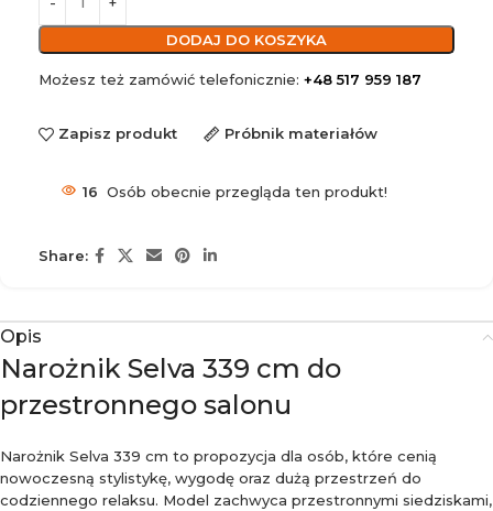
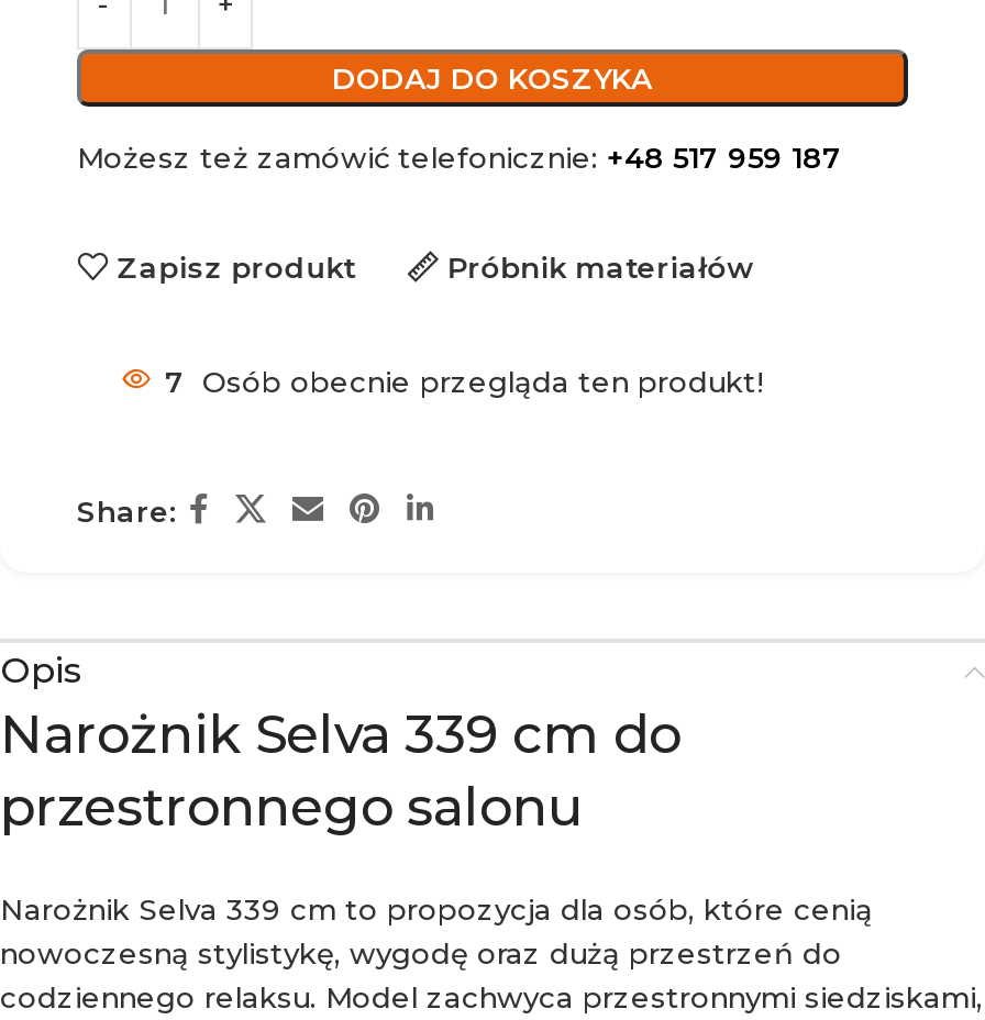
- 16 Osób obecnie przegląda ten produkt!
+ 7 Osób obecnie przegląda ten produkt!
